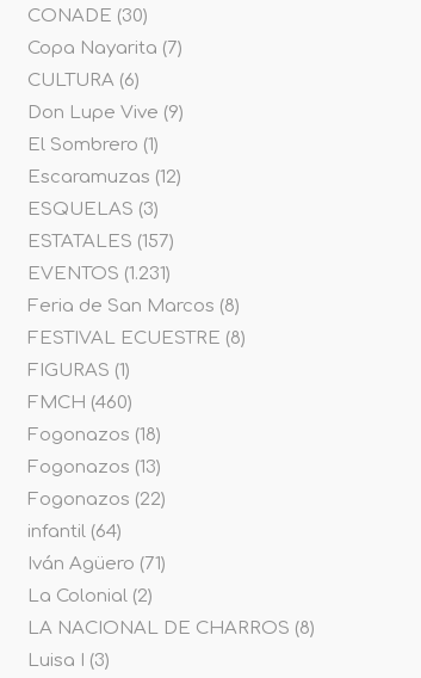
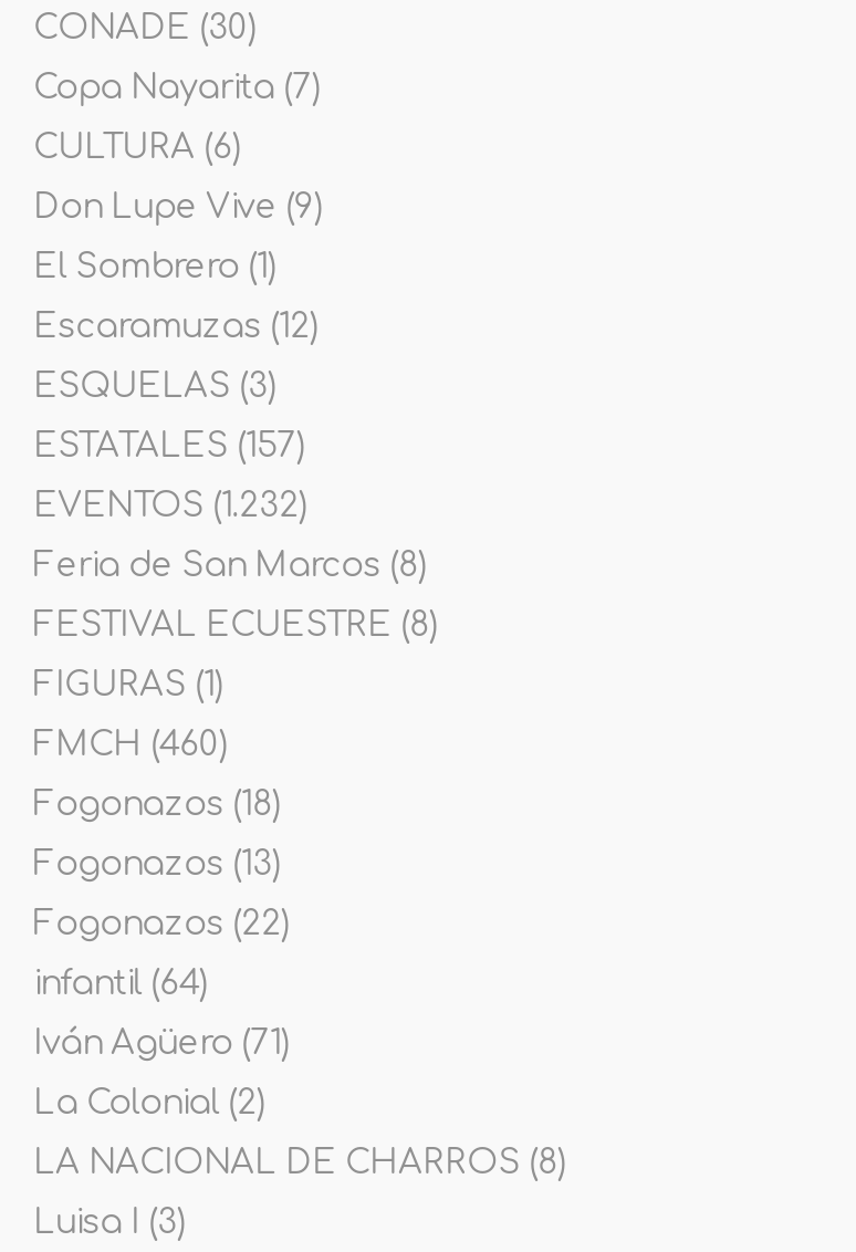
- EVENTOS (1.231)
+ EVENTOS (1.232)
